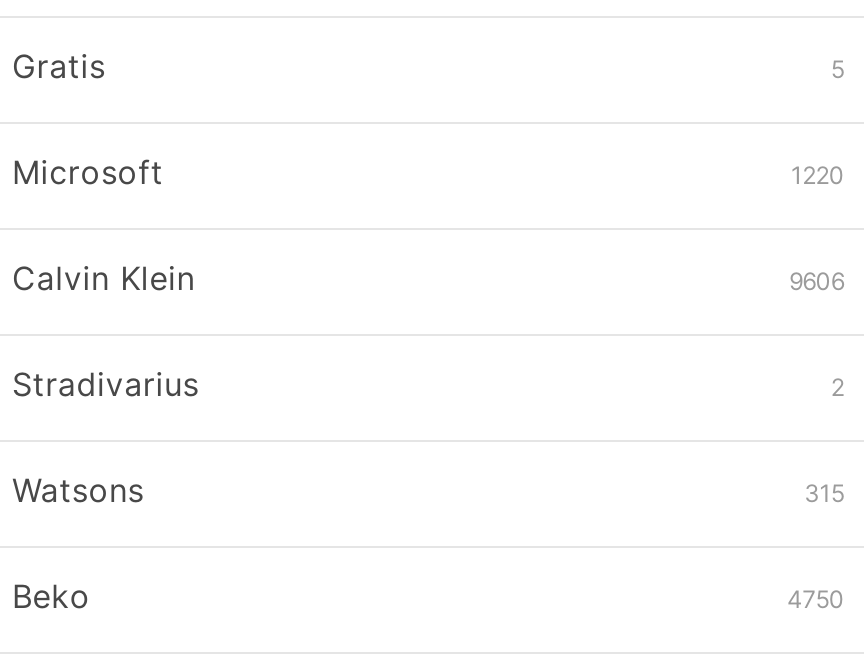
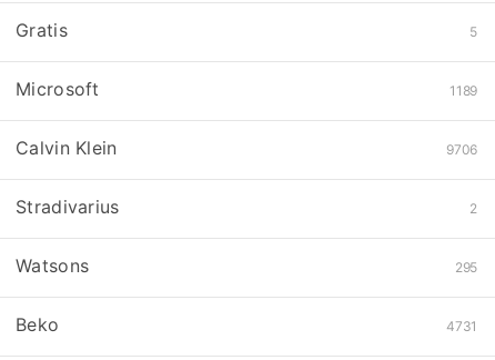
- 1220
+ 1189

- 9606
+ 9706

- 315
+ 295

- 4750
+ 4731
